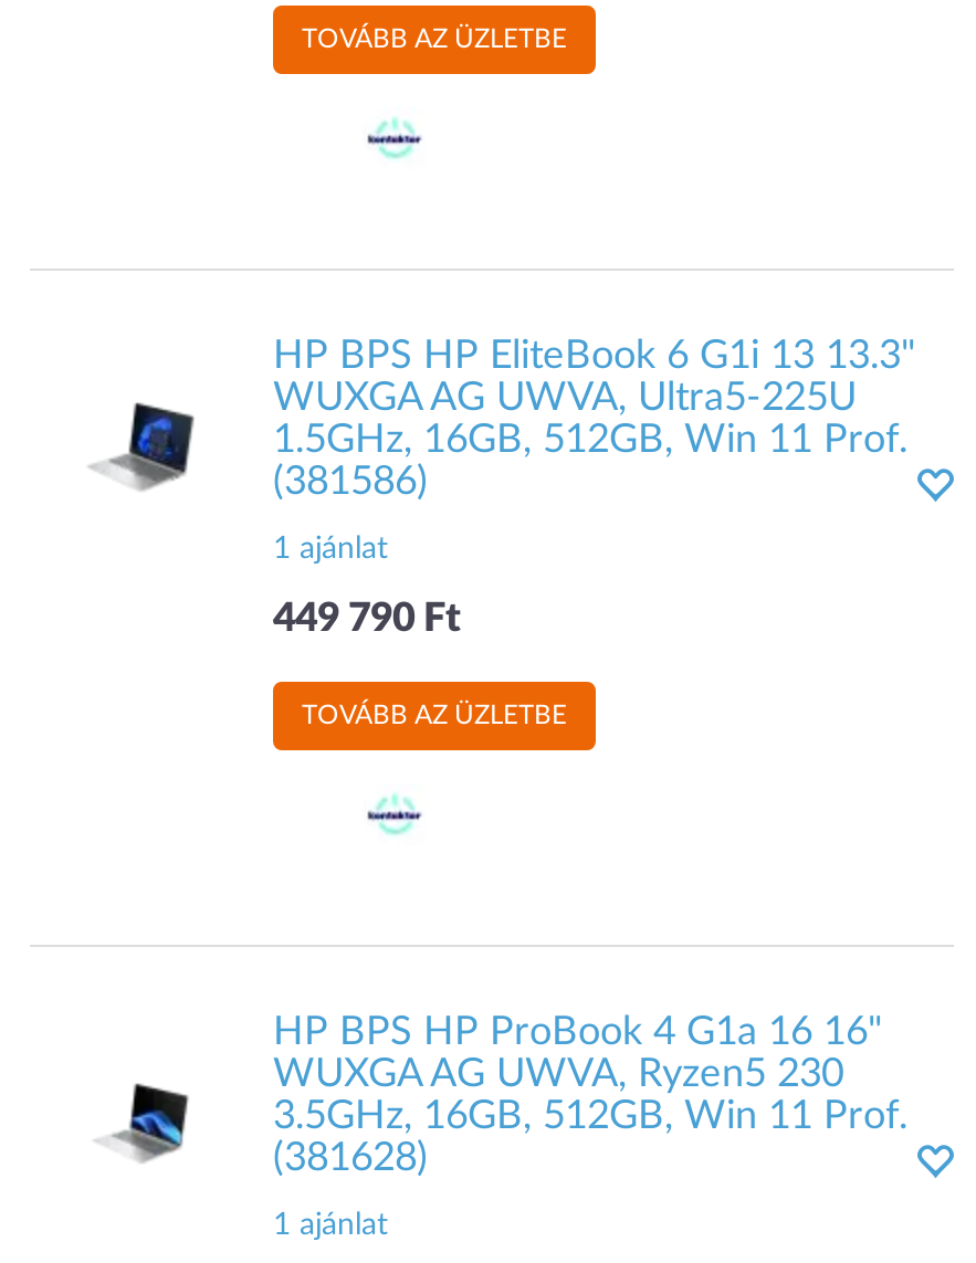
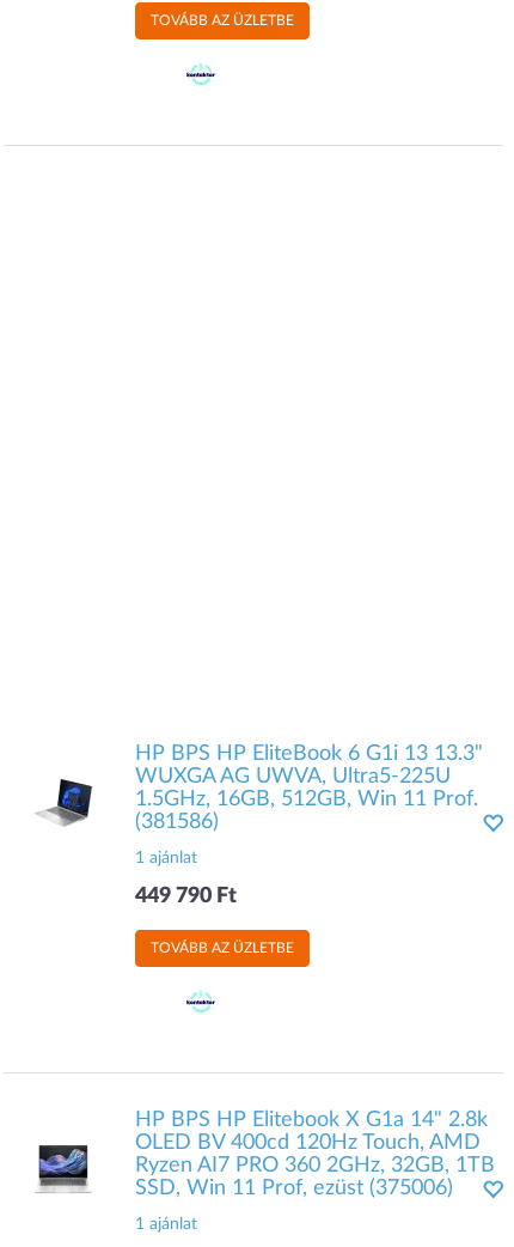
- [image]
- HP BPS HP ProBook 4 G1a 16 16"
- WUXGA AG UWVA, Ryzen5 230
- 3.5GHz, 16GB, 512GB, Win 11 Prof.
- (381628)
+ [image]
+ HP BPS HP Elitebook X G1a 14" 2.8k
+ OLED BV 400cd 120Hz Touch, AMD
+ Ryzen AI7 PRO 360 2GHz, 32GB, 1TB
+ SSD, Win 11 Prof, ezüst (375006)
